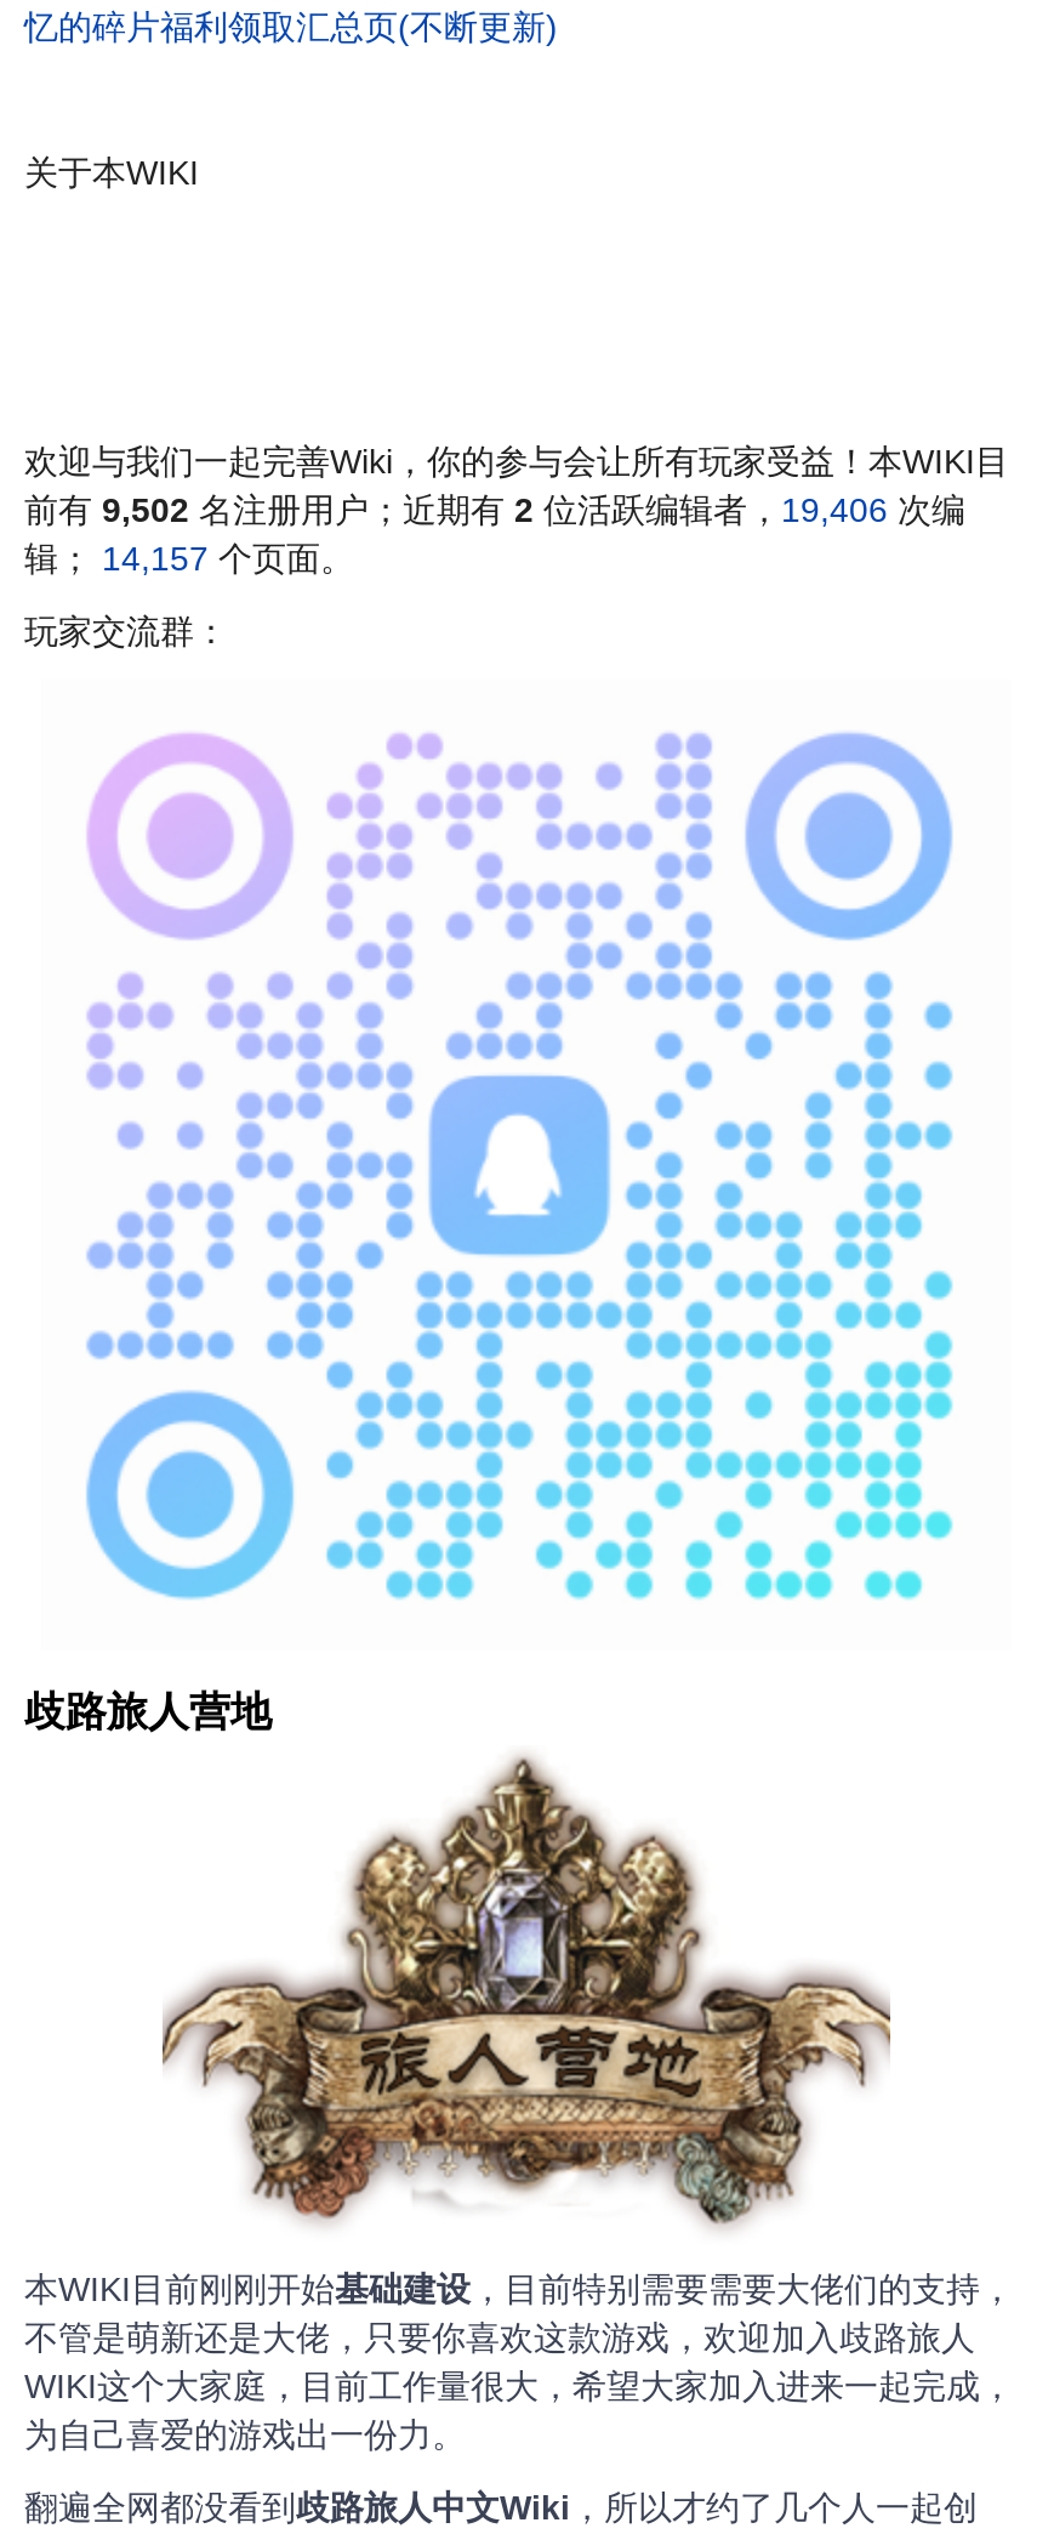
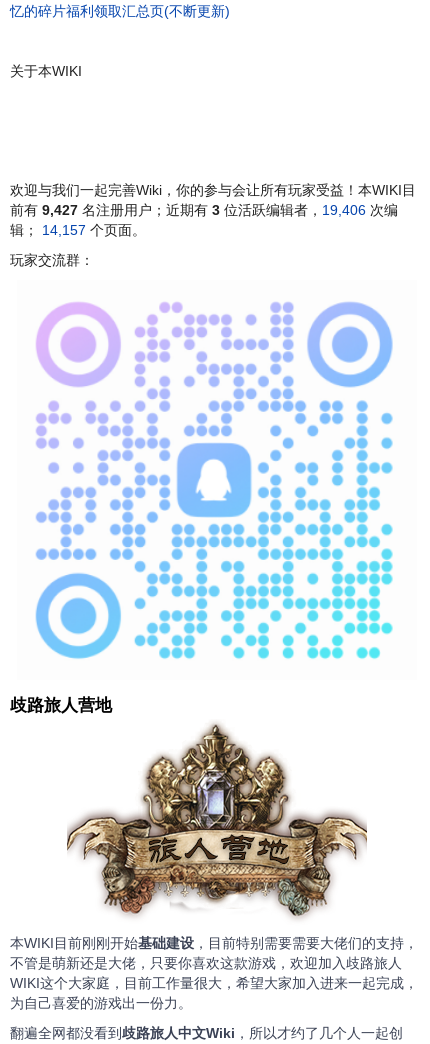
- 前有9,502名注册用户；近期有2位活跃编辑者，19,406次编
+ 前有9,427名注册用户；近期有3位活跃编辑者，19,406次编
